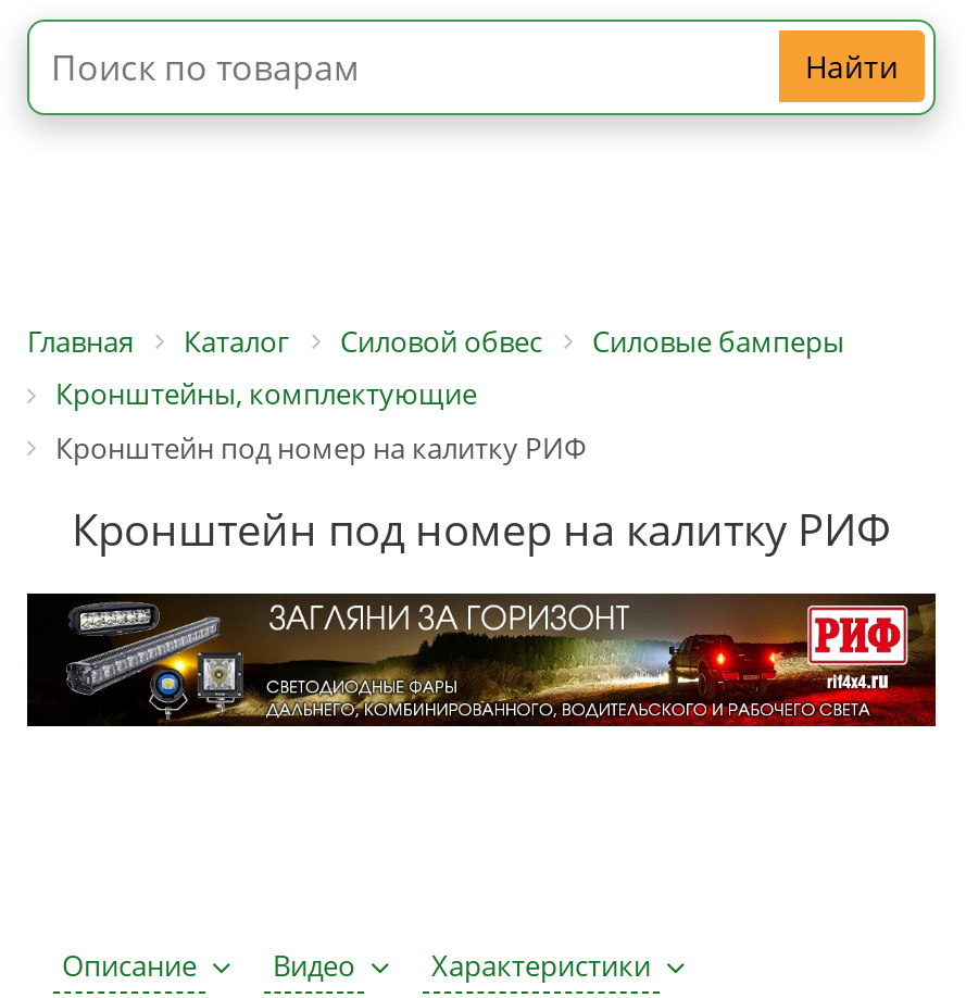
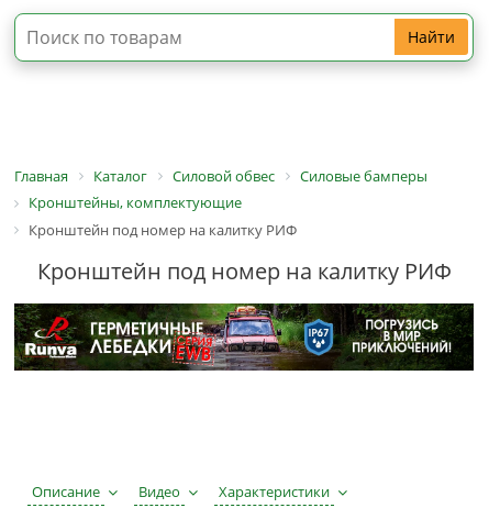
- [image]
+ [image]
